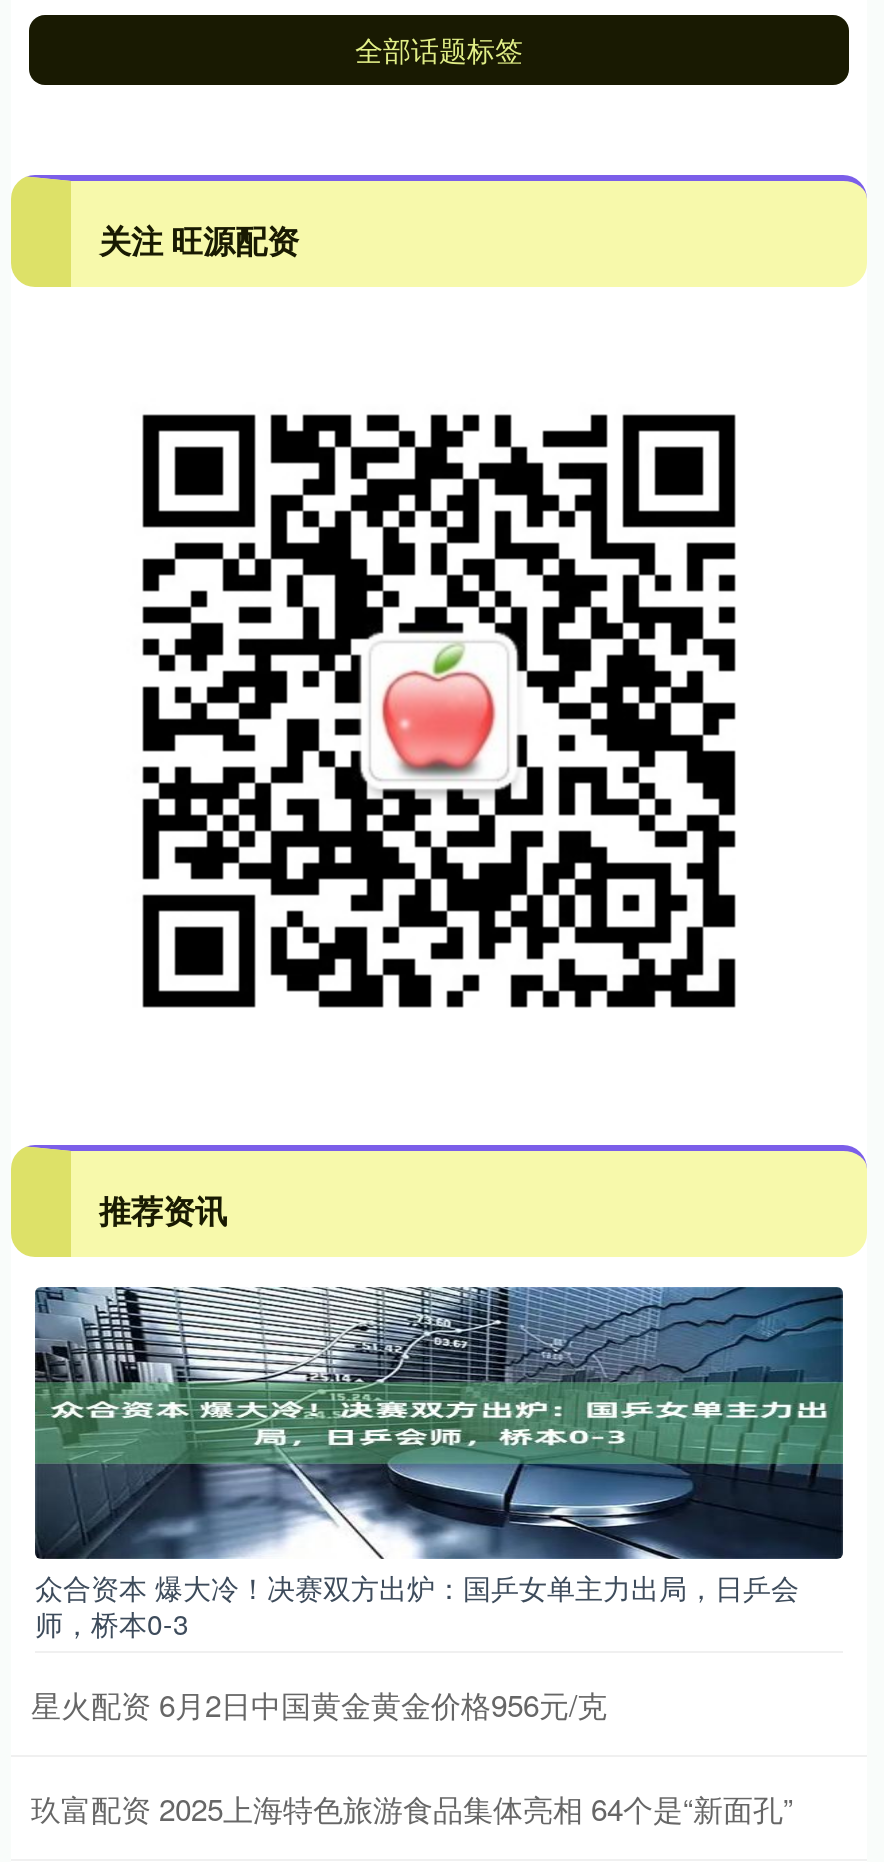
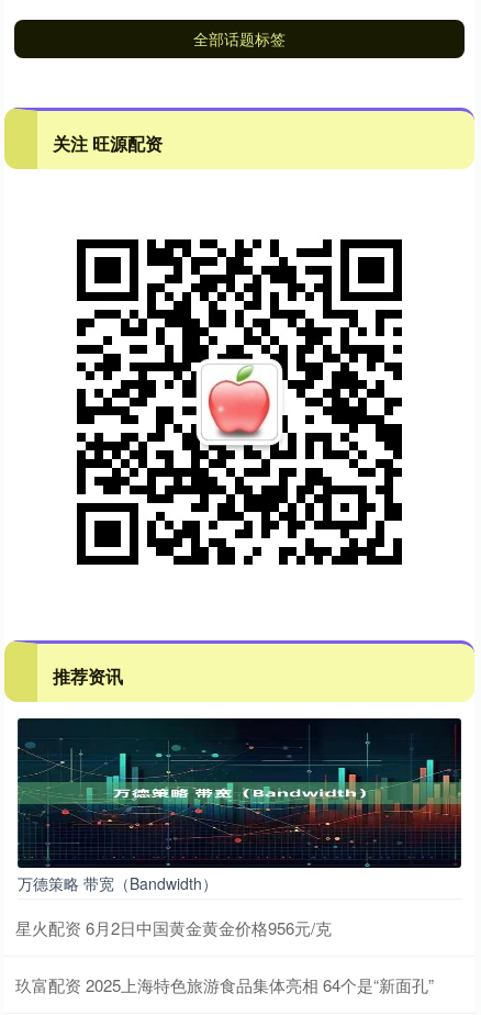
- [image]
- 众合资本 爆大冷！决赛双方出炉：国乒女单主力出局，日乒会
- 师，桥本0-3
+ [image]
+ 万德策略 带宽（Bandwidth）
